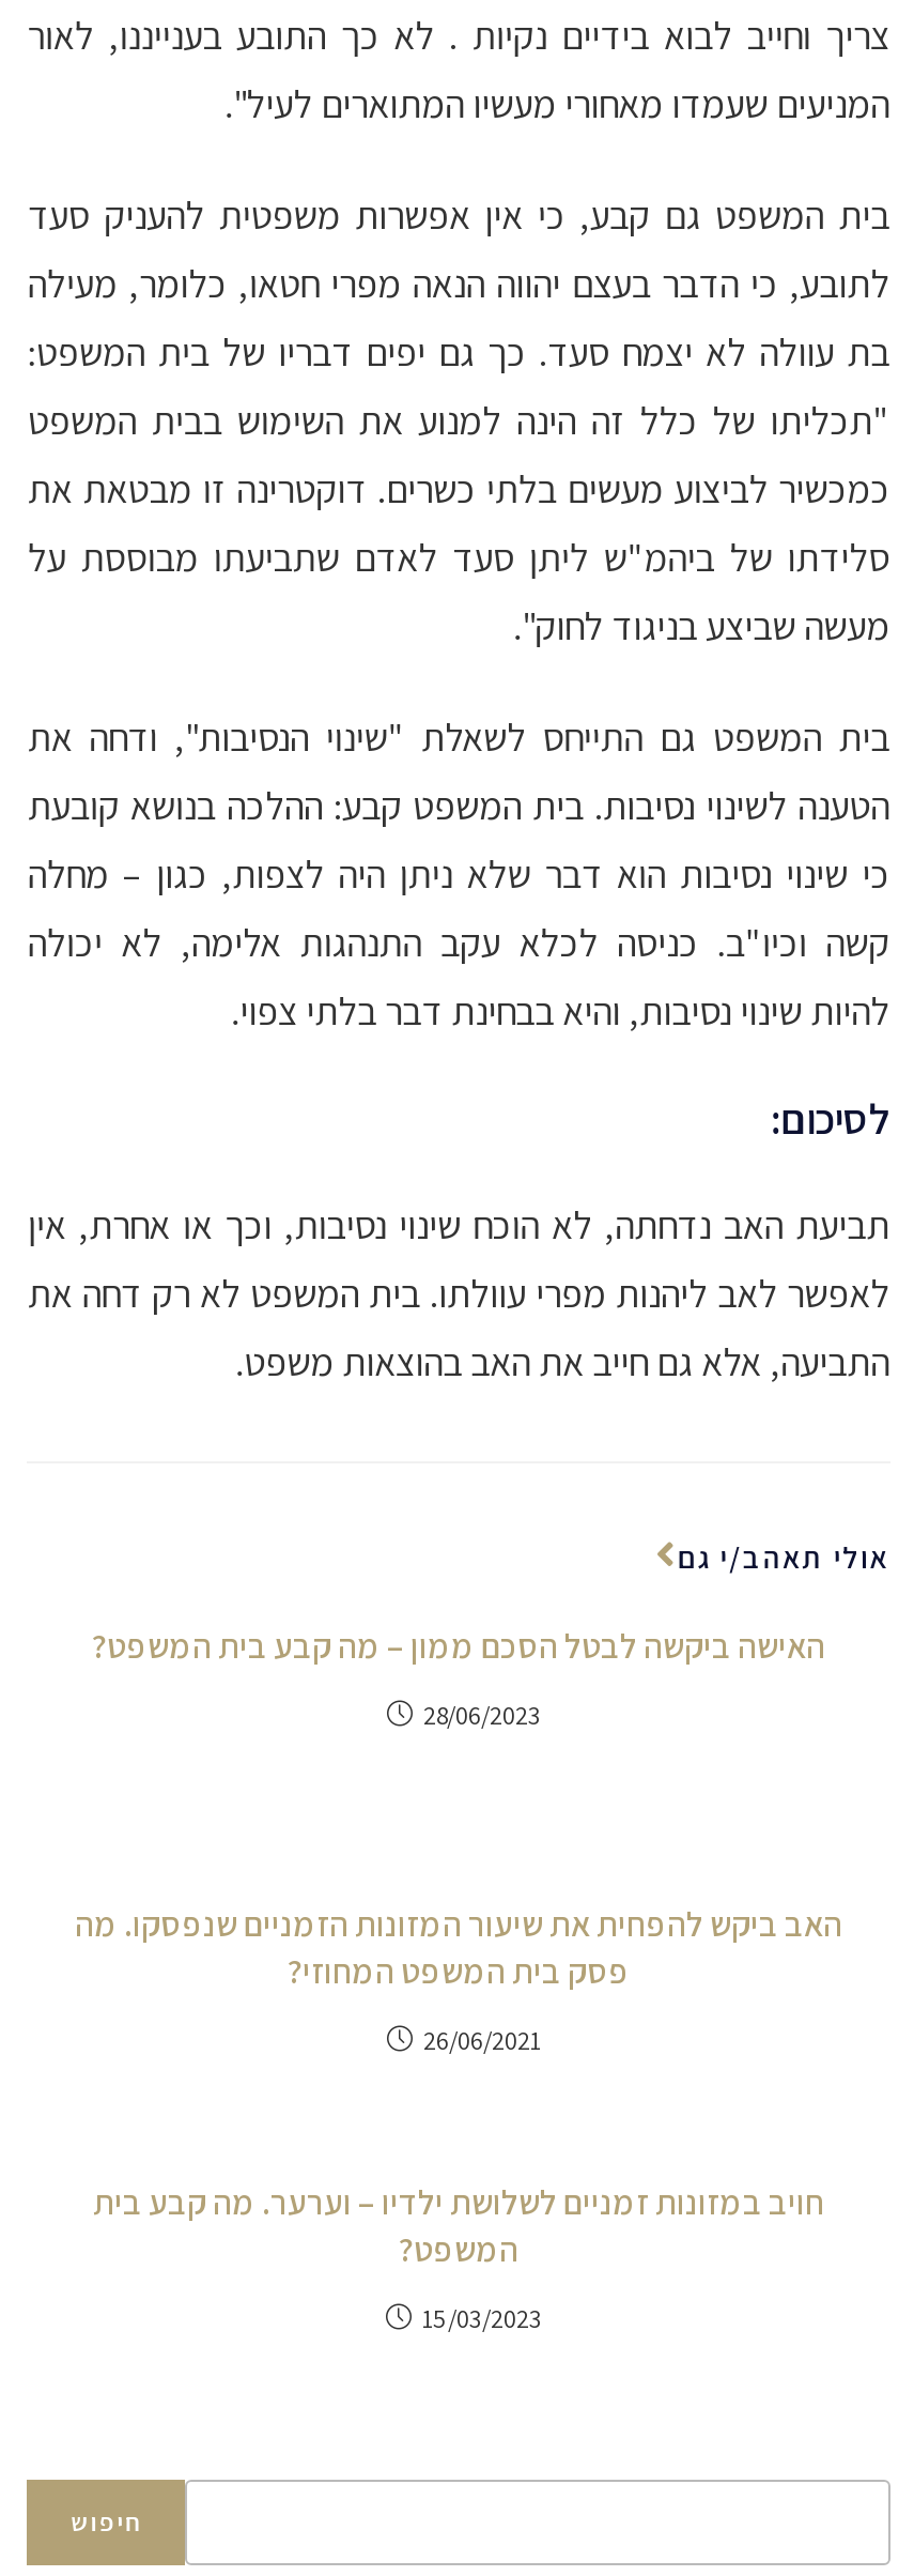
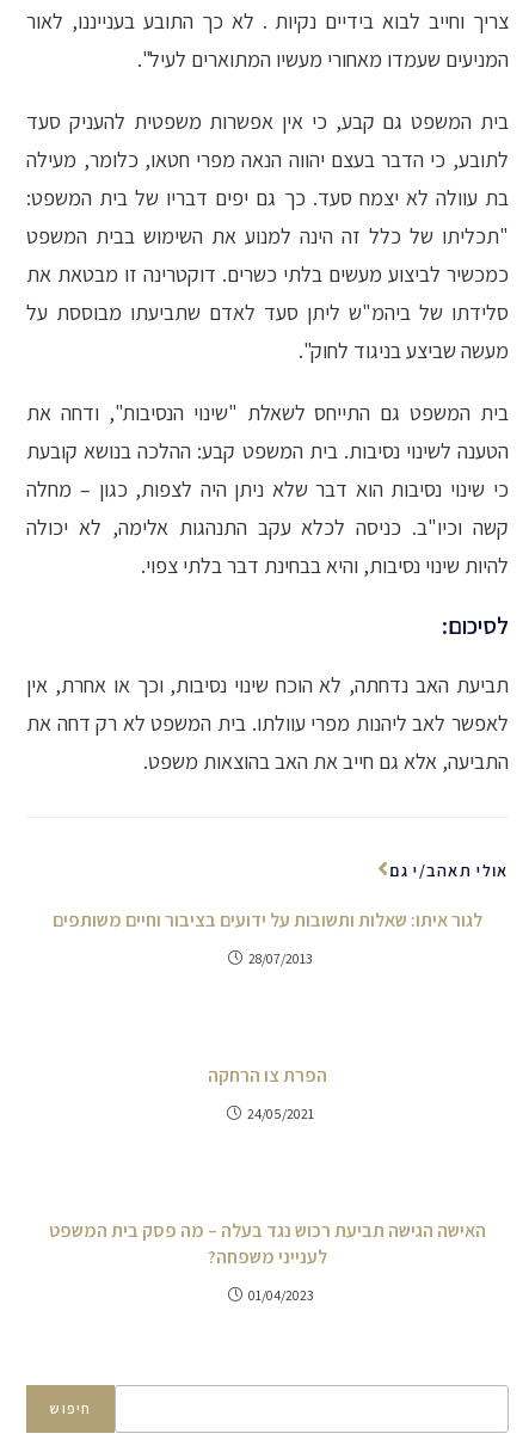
- האישה ביקשה לבטל הסכם ממון – מה קבע בית המשפט?
+ לגור איתו: שאלות ותשובות על ידועים בציבור וחיים משותפים

- 28/06/2023
+ 28/07/2013

- האב ביקש להפחית את שיעור המזונות הזמניים שנפסקו. מה
- פסק בית המשפט המחוזי?
+ הפרת צו הרחקה

- 26/06/2021
+ 24/05/2021

- חויב במזונות זמניים לשלושת ילדיו – וערער. מה קבע בית
- המשפט?
+ האישה הגישה תביעת רכוש נגד בעלה – מה פסק בית המשפט
+ לענייני משפחה?

- 15/03/2023
+ 01/04/2023
